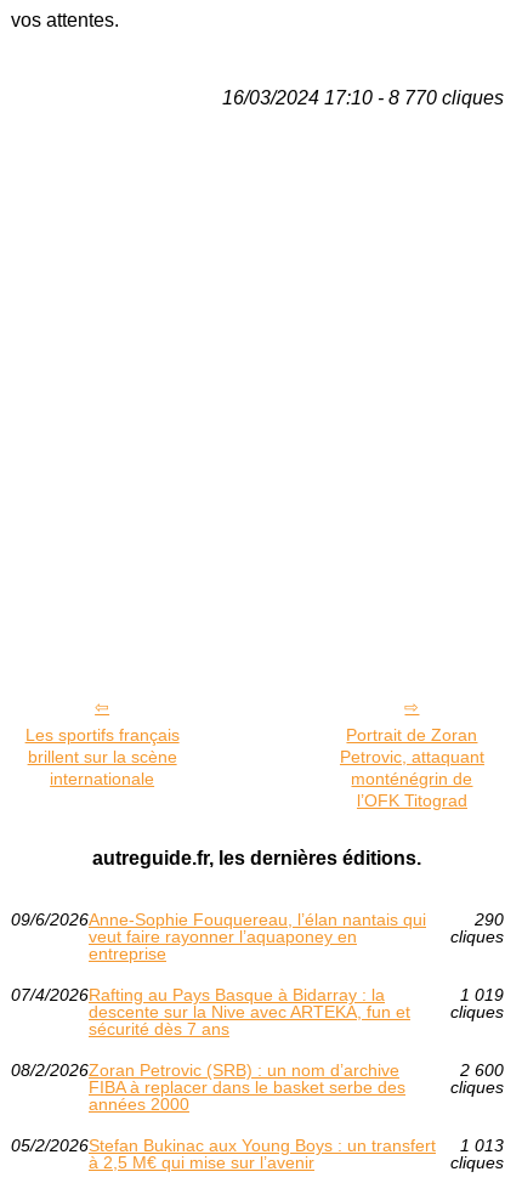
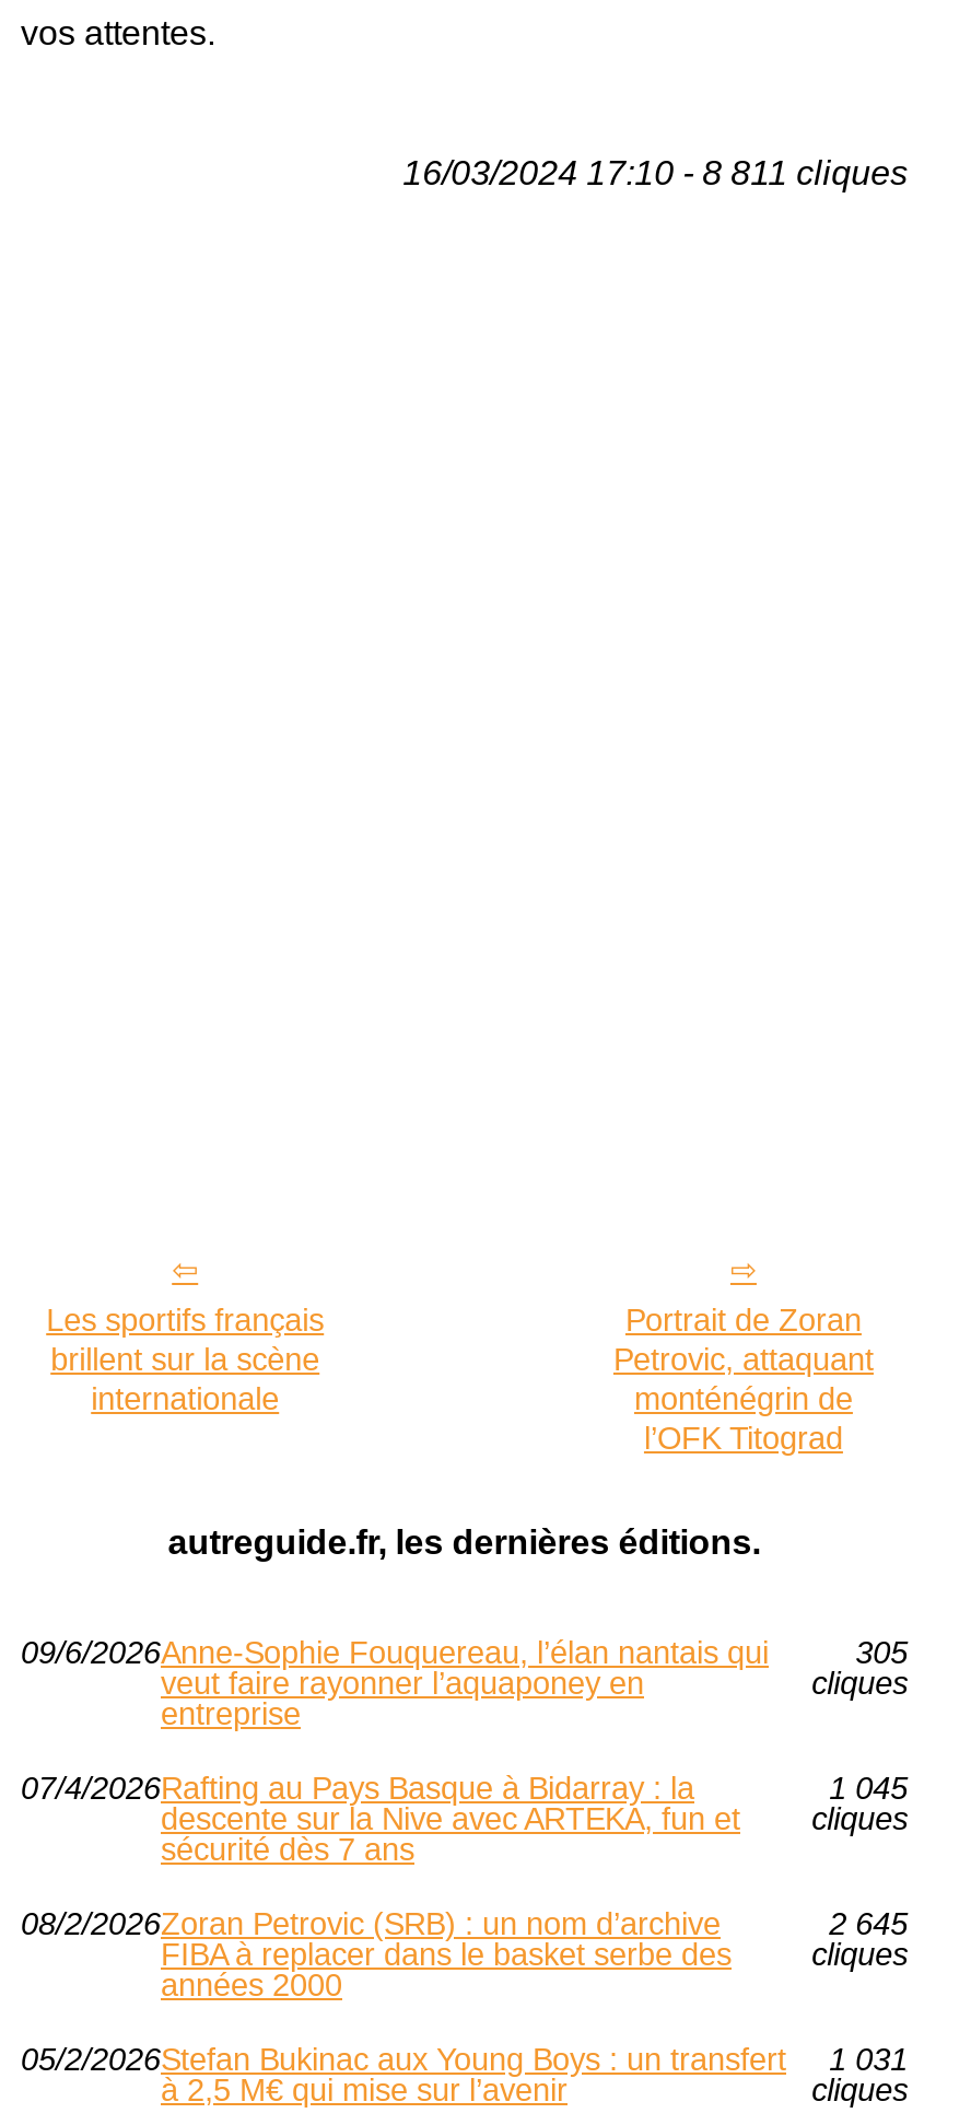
- 16/03/2024 17:10 - 8 770 cliques
+ 16/03/2024 17:10 - 8 811 cliques

- 290
+ 305

- 1 019
+ 1 045

- 2 600
+ 2 645

- 05/2/2026 Stefan Bukinac aux Young Boys : un transfert 1 013
+ 05/2/2026 Stefan Bukinac aux Young Boys : un transfert 1 031
